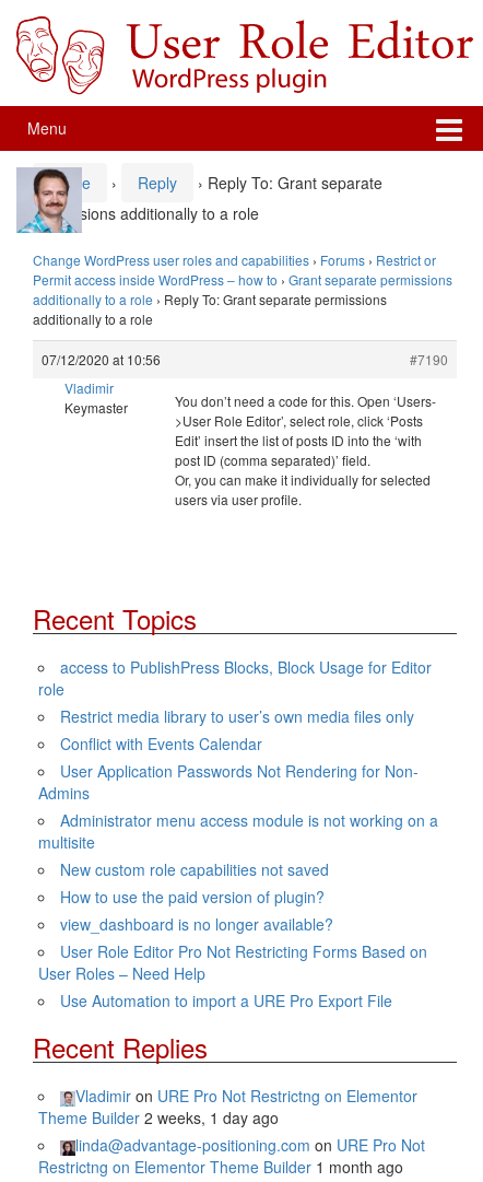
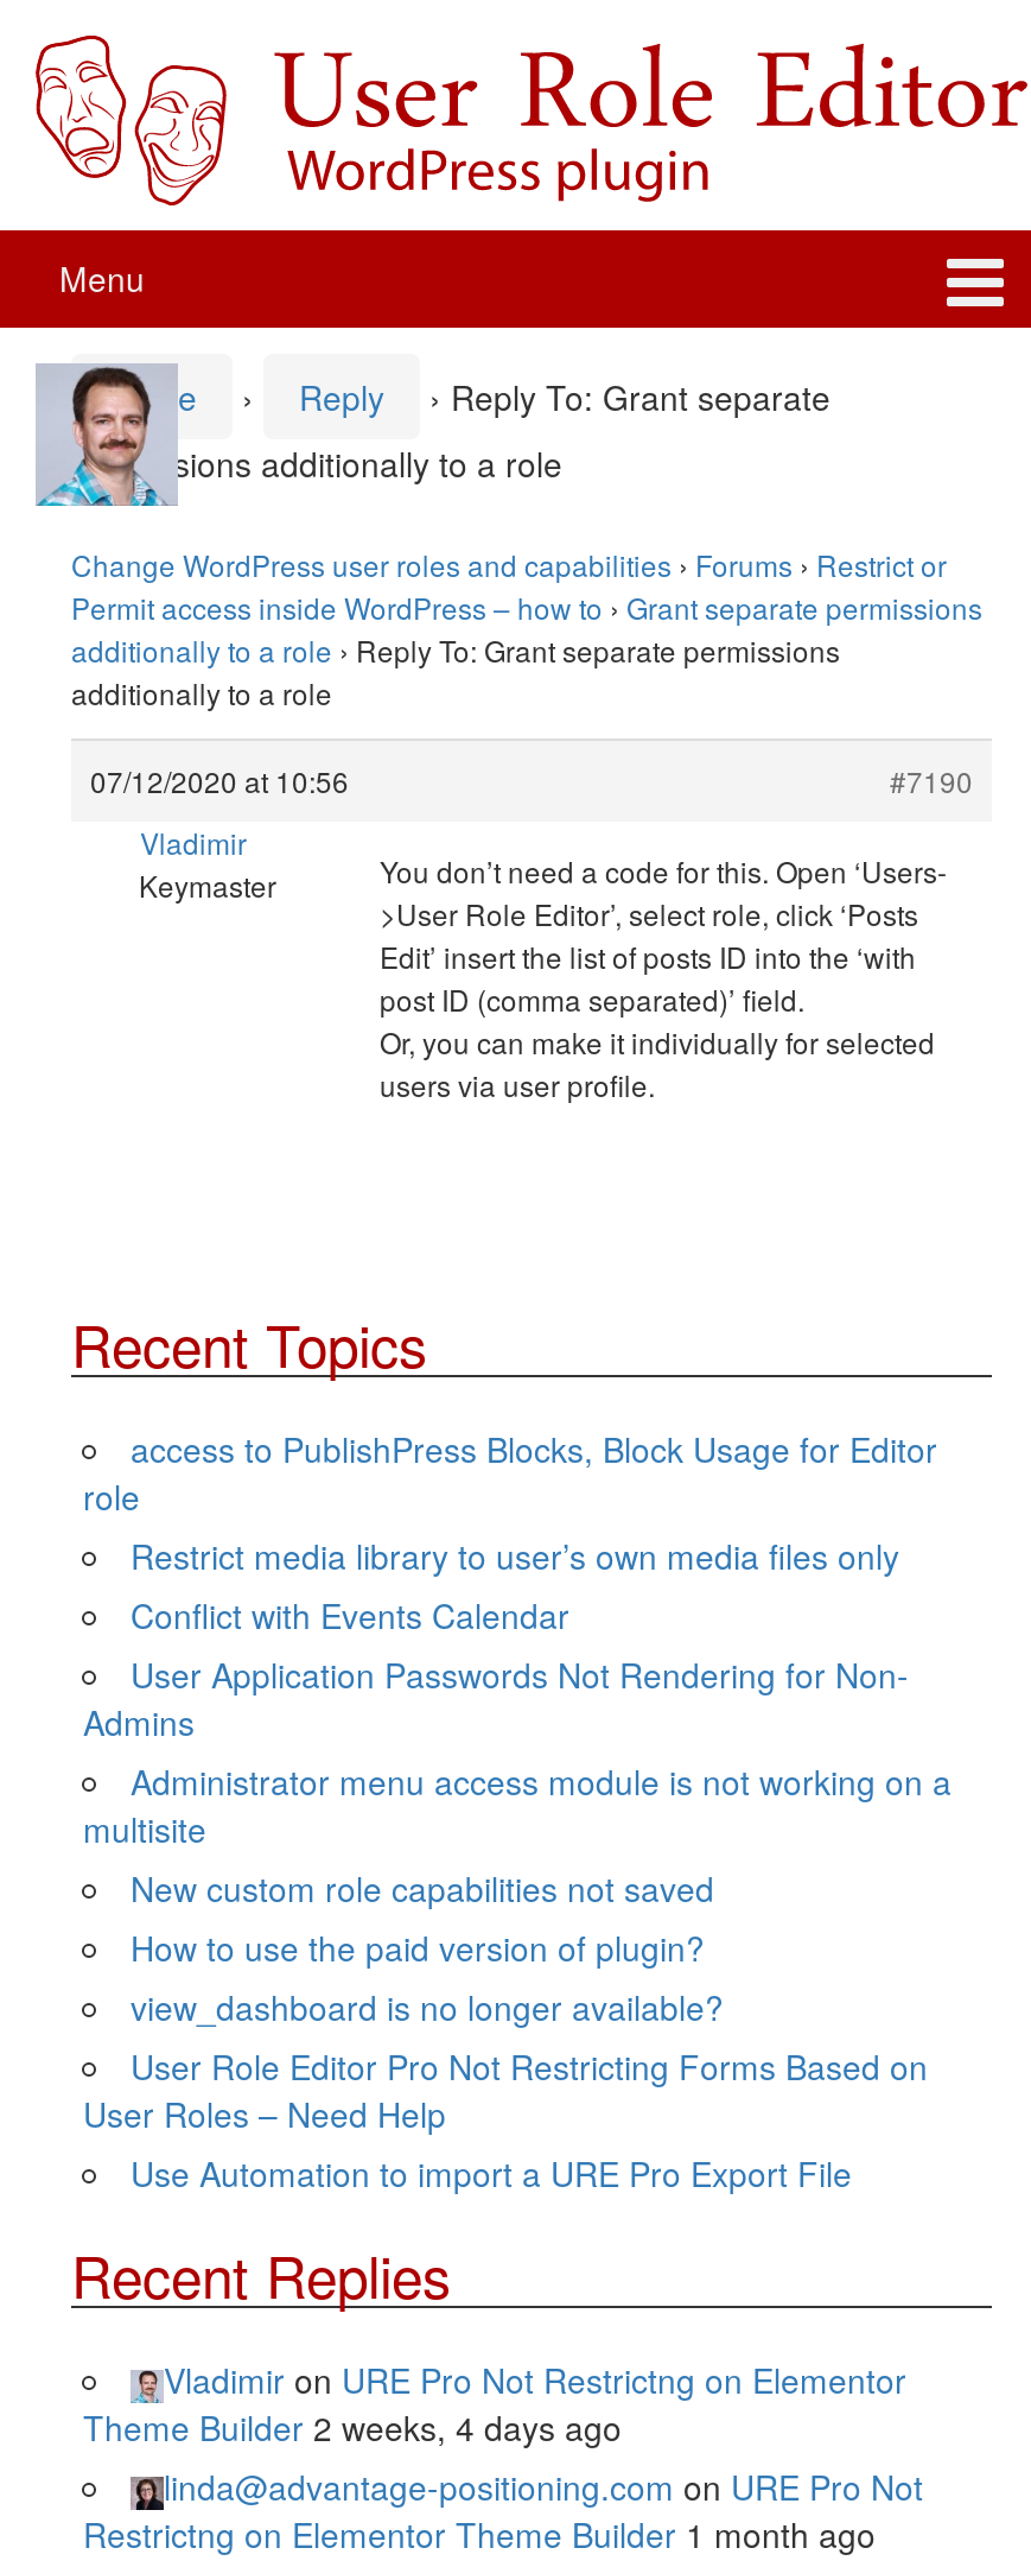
- Theme Builder 2 weeks, 1 day ago
+ Theme Builder 2 weeks, 4 days ago
